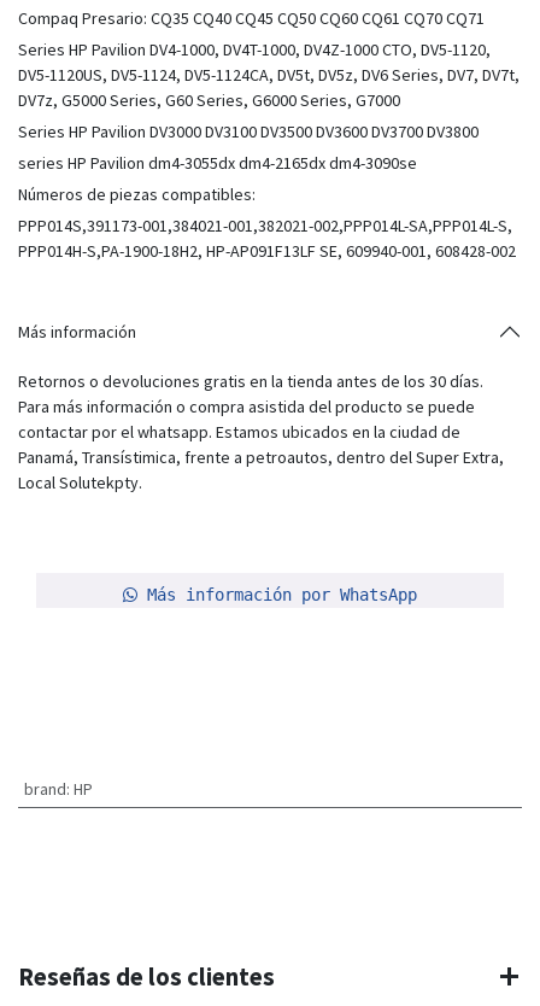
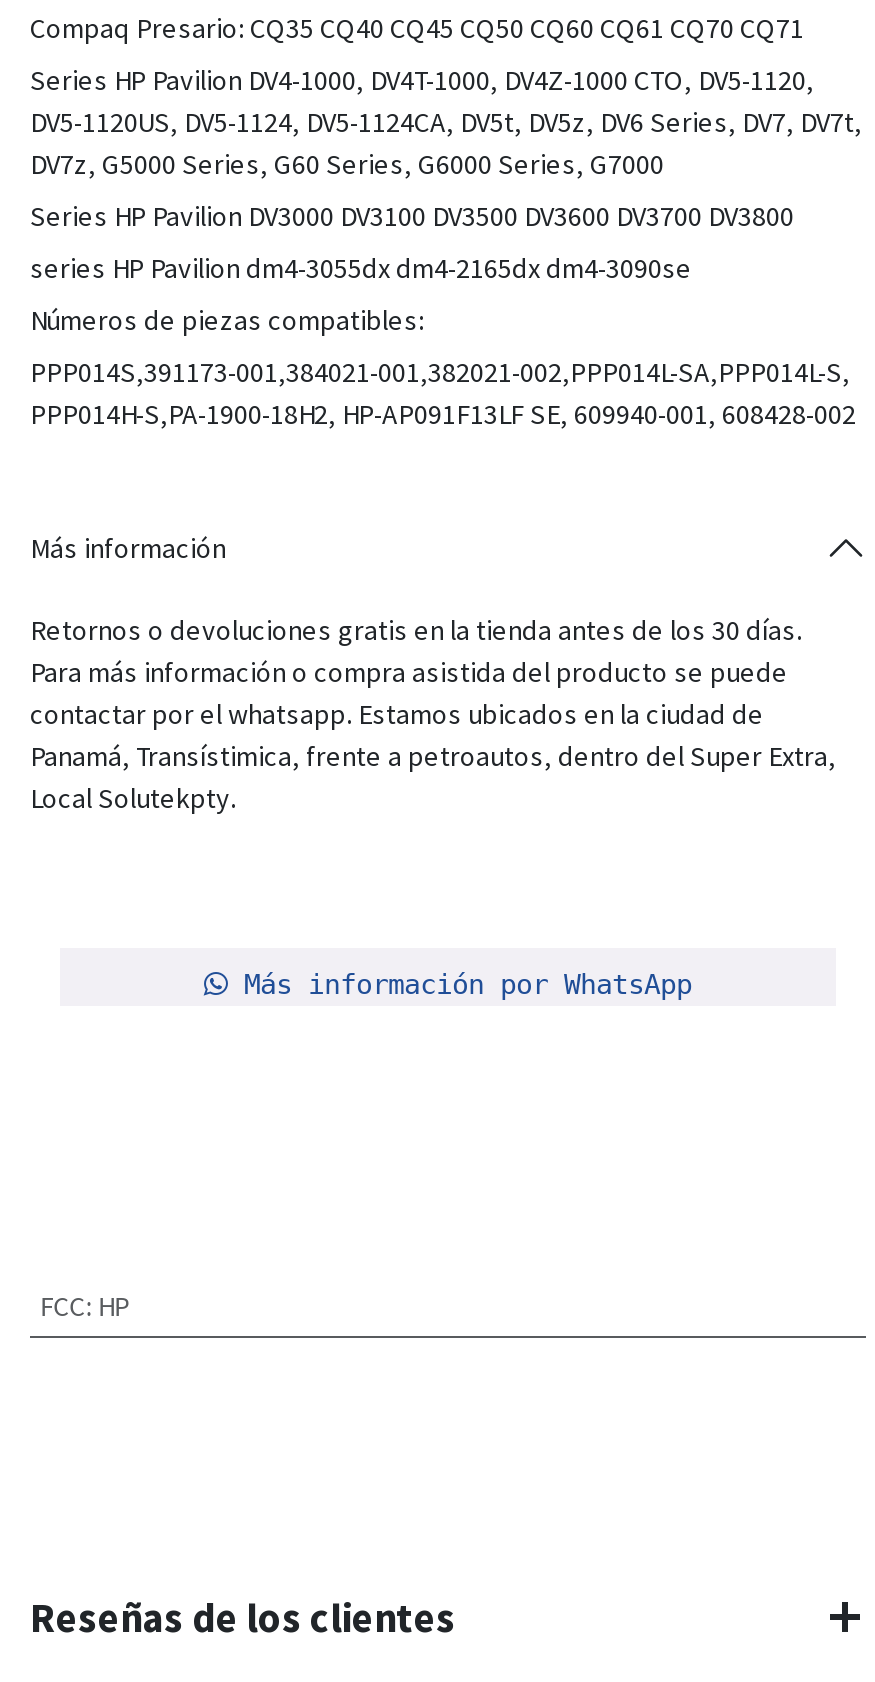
- brand: HP
+ FCC: HP
